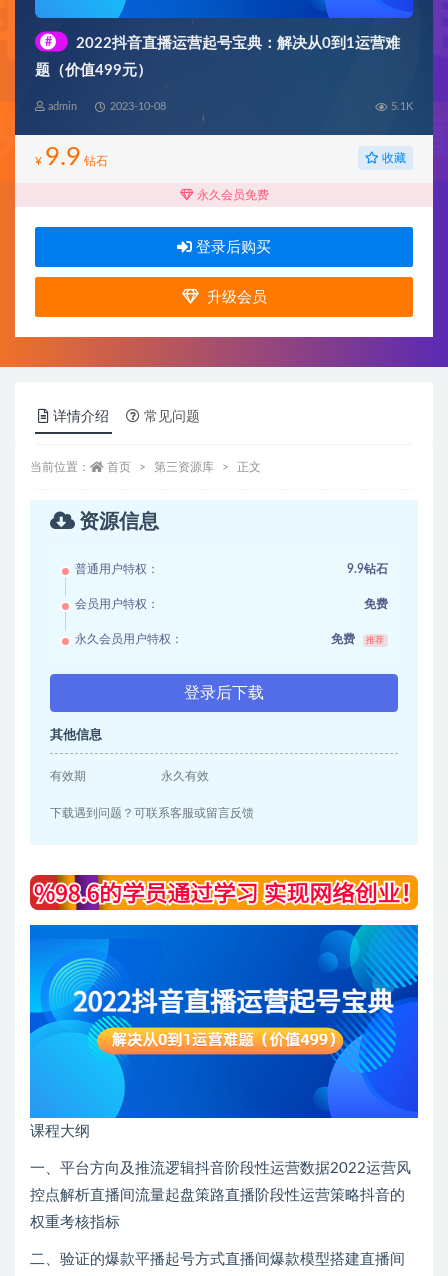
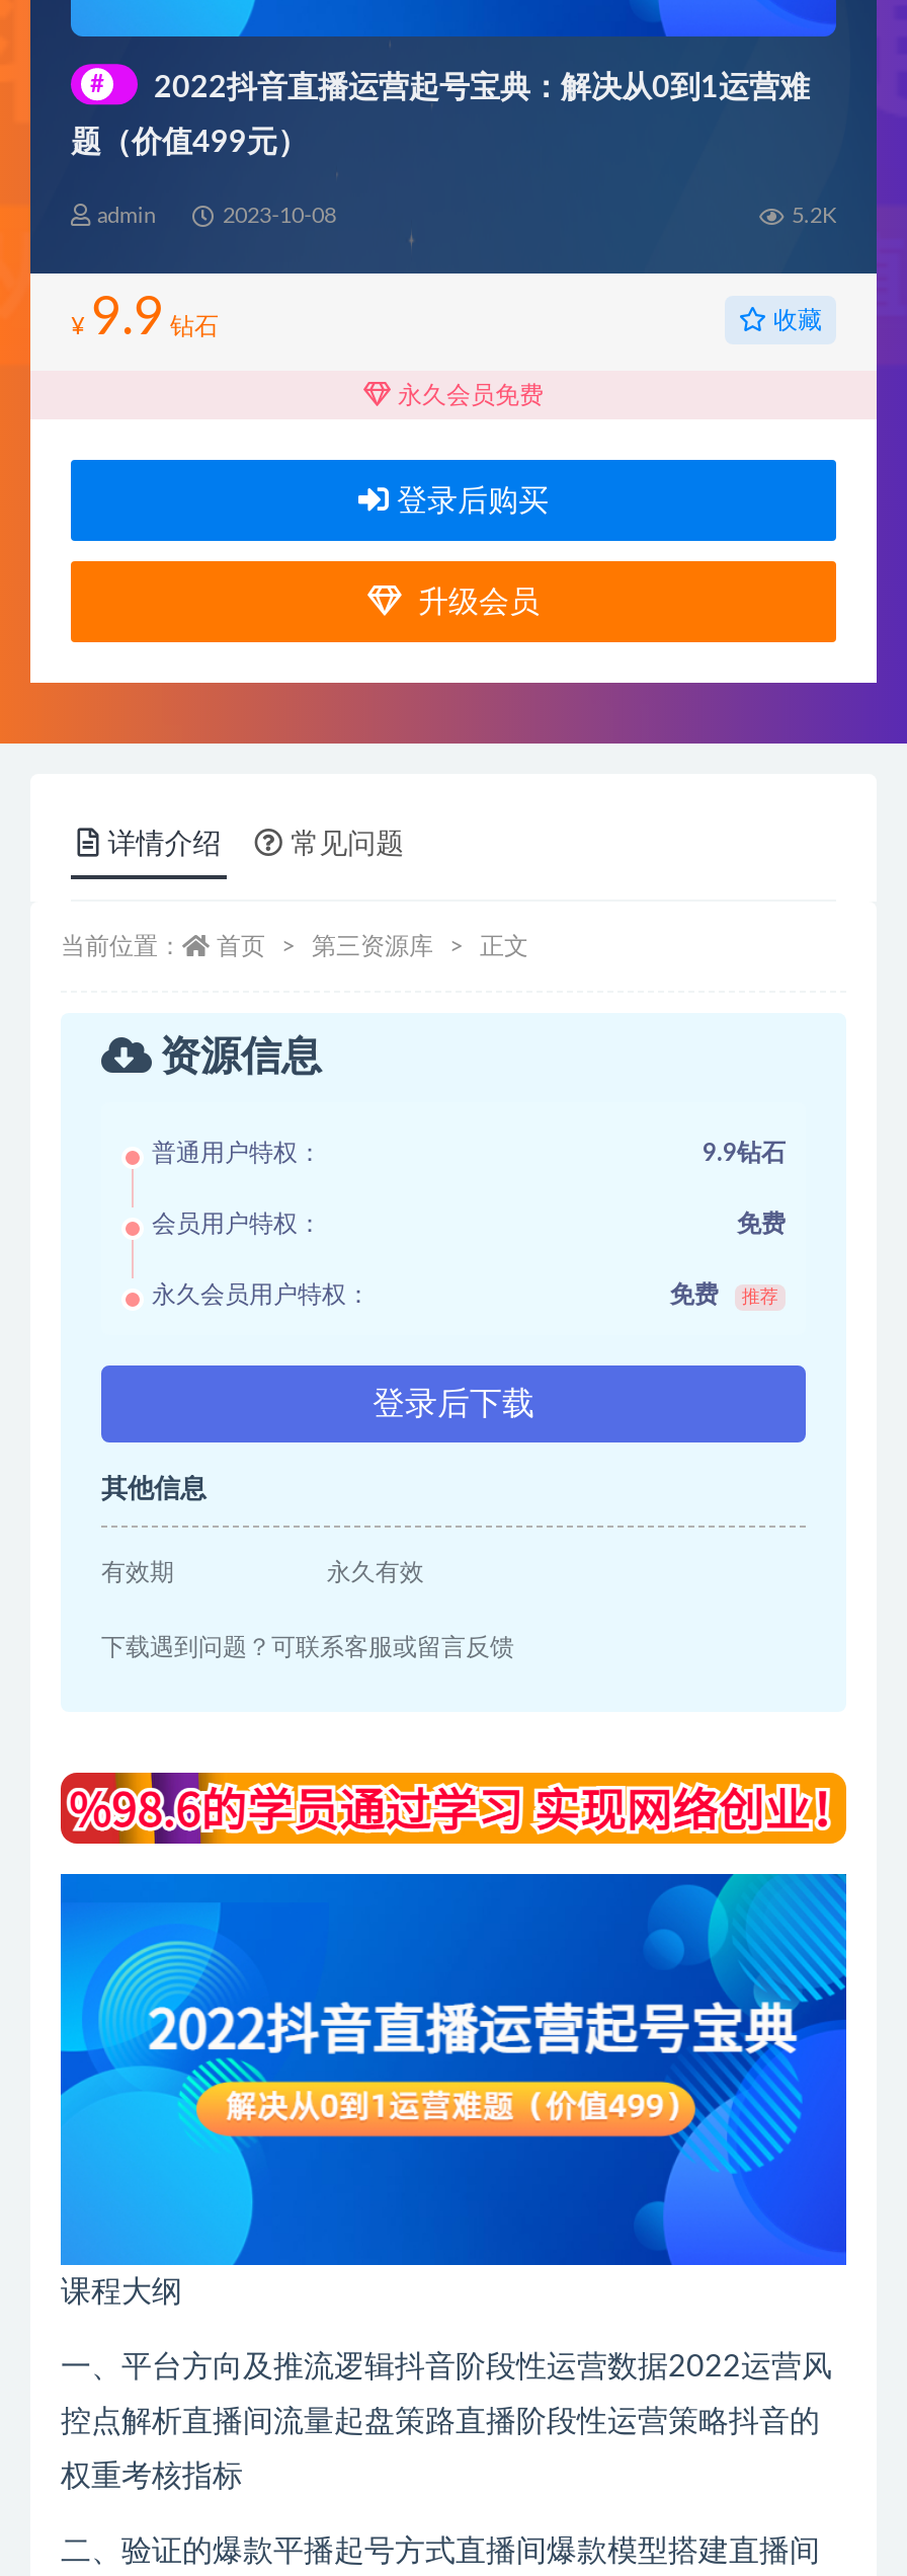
- 5.1K
+ 5.2K
